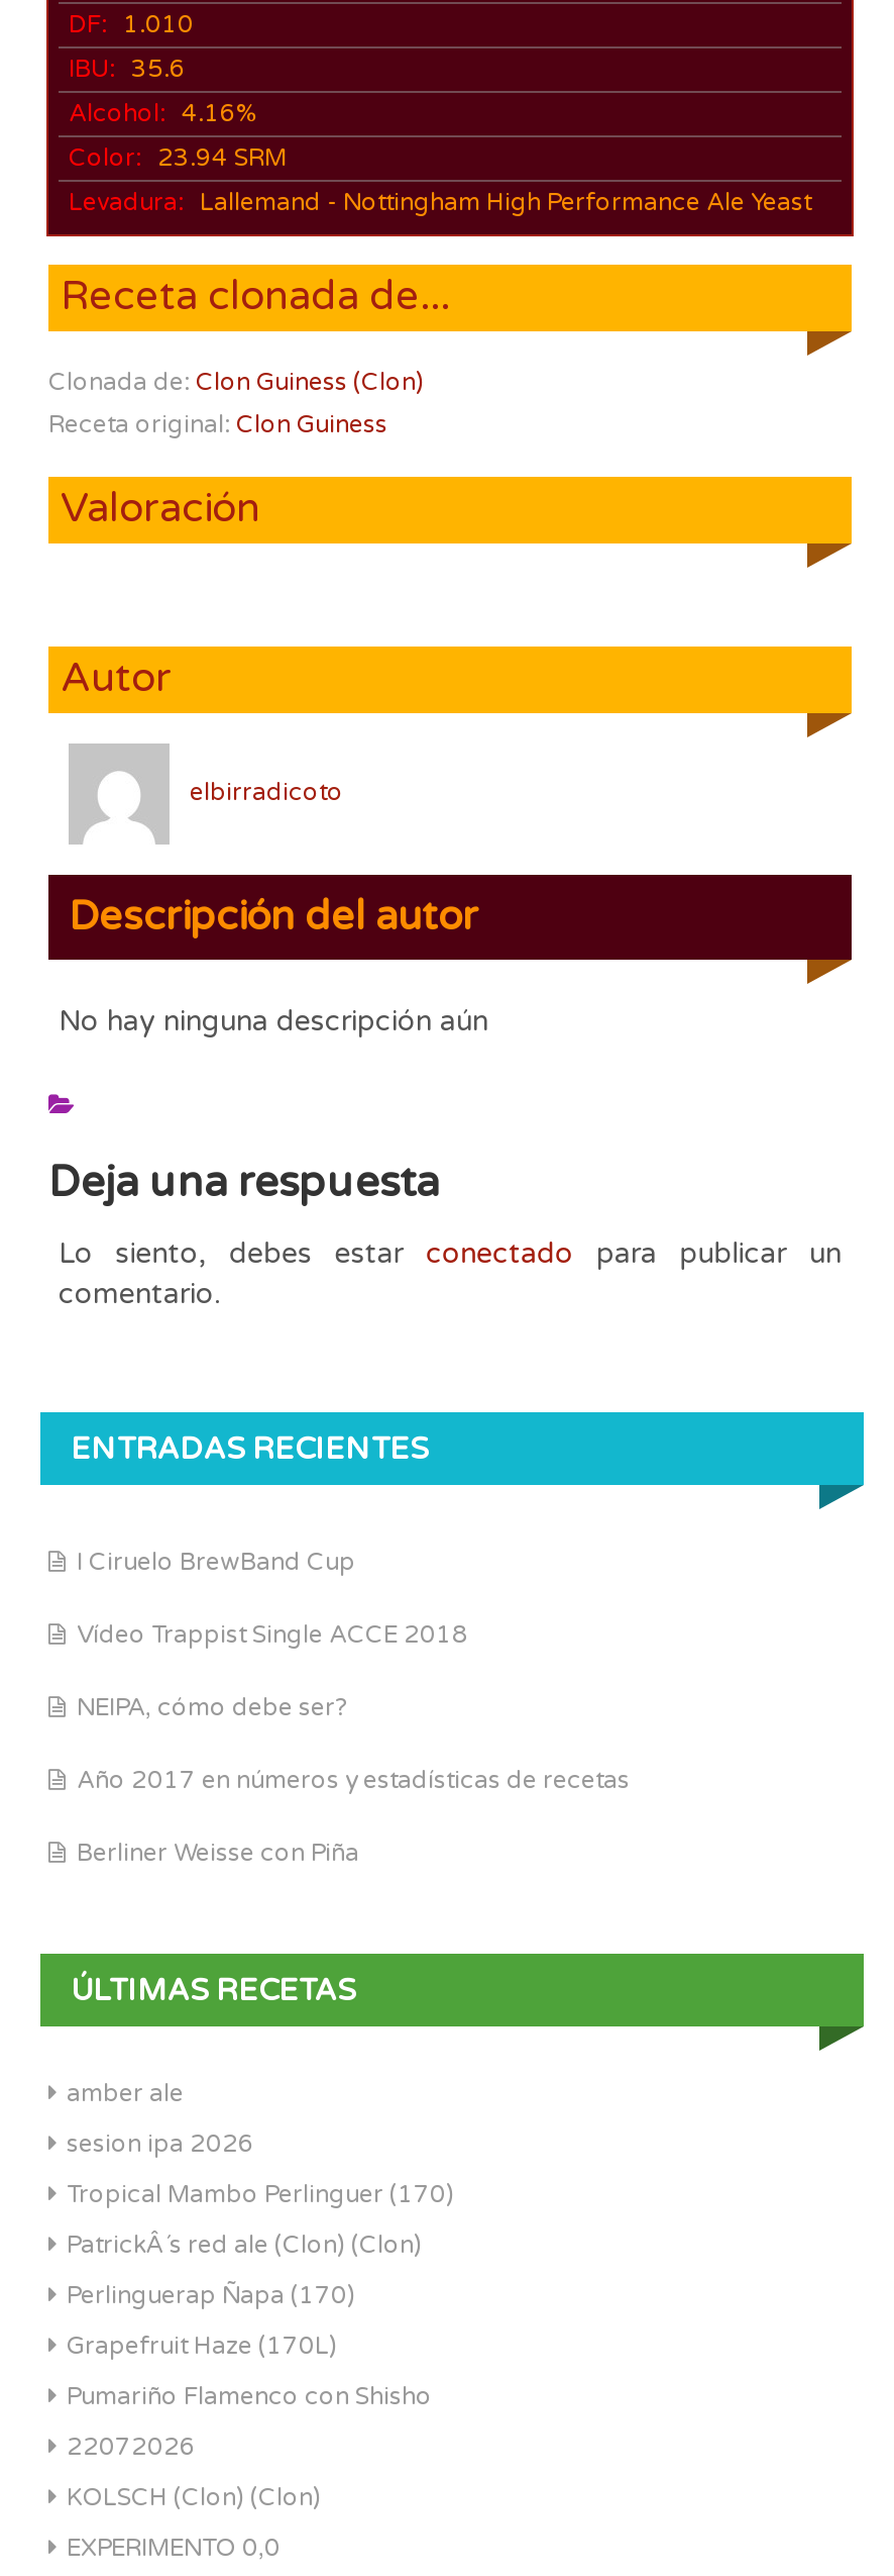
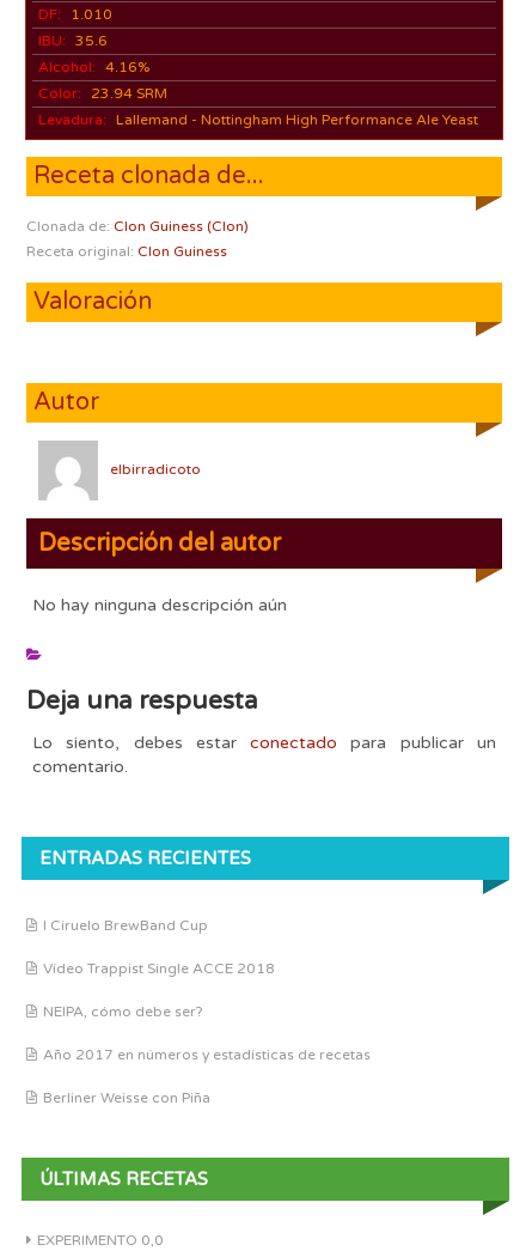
- amber ale
- sesion ipa 2026
- Tropical Mambo Perlinguer (170)
- PatrickÂ´s red ale (Clon) (Clon)
- Perlinguerap Ñapa (170)
- Grapefruit Haze (170L)
- Pumariño Flamenco con Shisho
- 22072026
- KOLSCH (Clon) (Clon)
